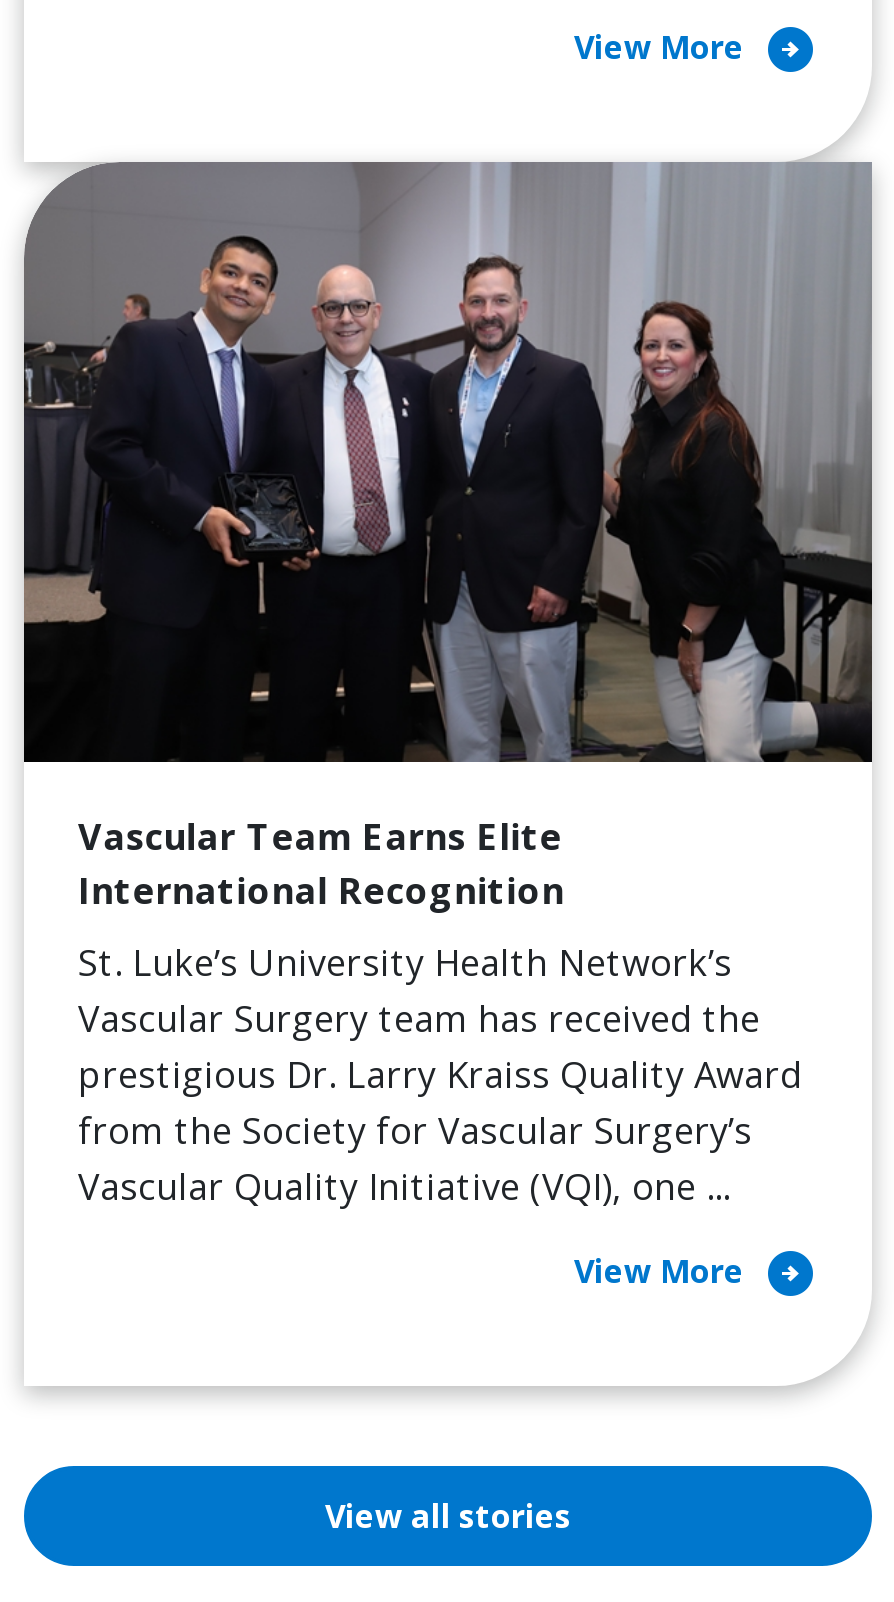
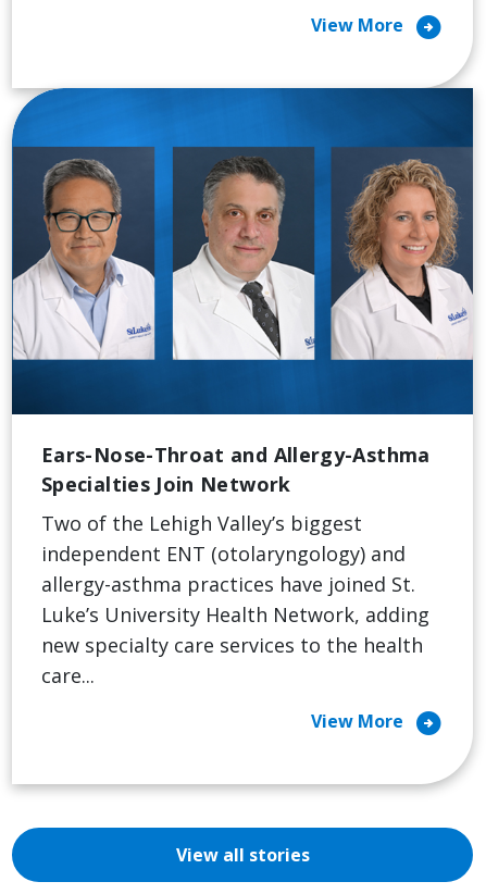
- [image]
- Vascular Team Earns Elite
- International Recognition
+ [image]
+ Ears-Nose-Throat and Allergy-Asthma
+ Specialties Join Network

- St. Luke’s University Health Network’s
- Vascular Surgery team has received the
- prestigious Dr. Larry Kraiss Quality Award
- from the Society for Vascular Surgery’s
- Vascular Quality Initiative (VQI), one ...
+ Two of the Lehigh Valley’s biggest
+ independent ENT (otolaryngology) and
+ allergy-asthma practices have joined St.
+ Luke’s University Health Network, adding
+ new specialty care services to the health
+ care...
